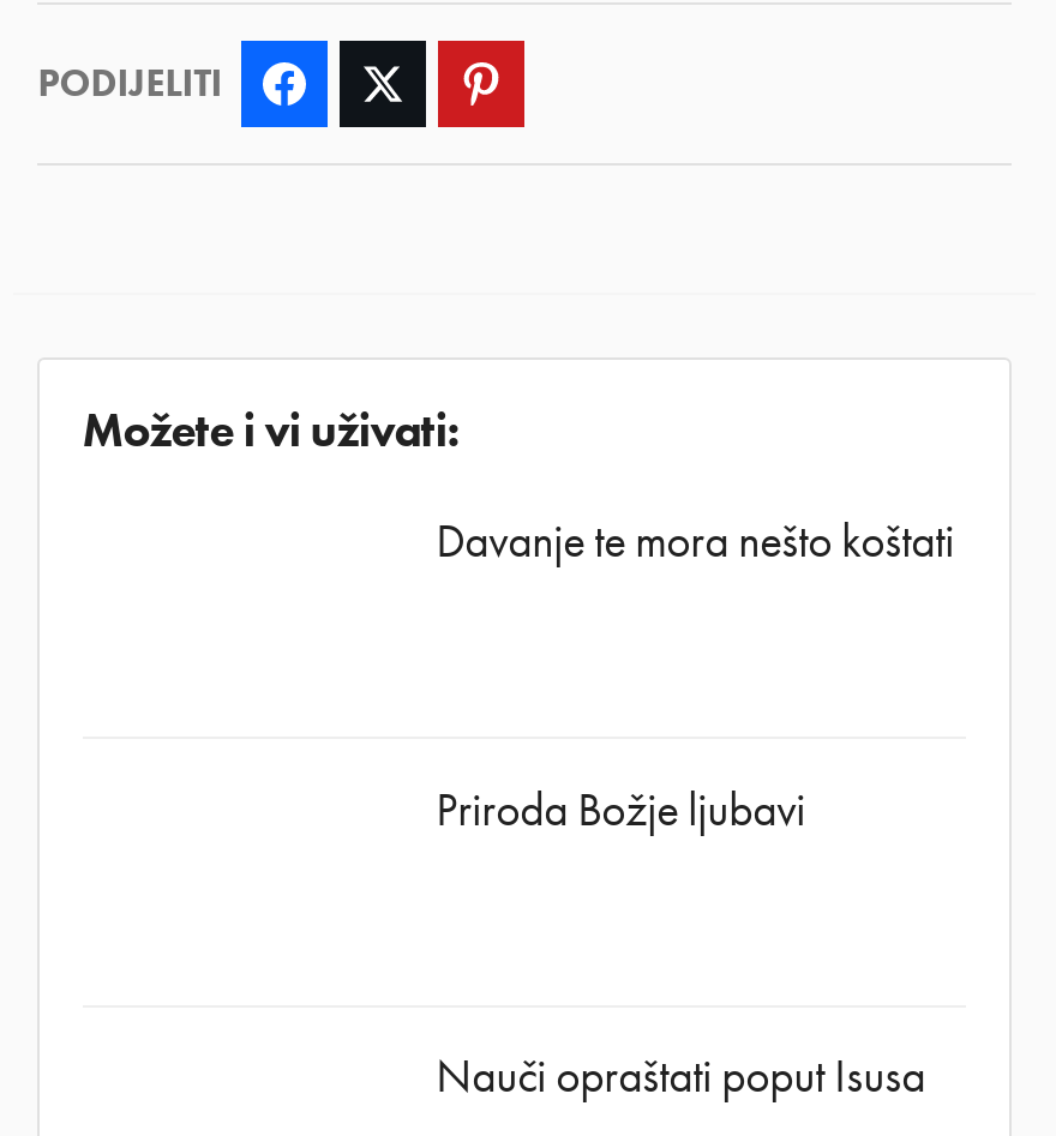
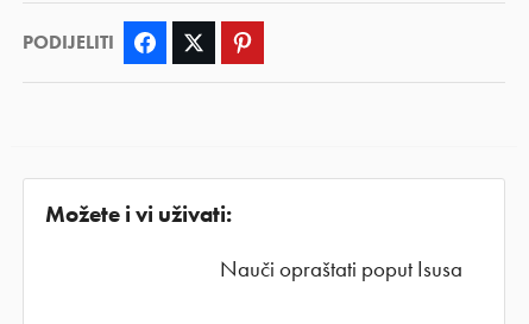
- Davanje te mora nešto koštati

- Priroda Božje ljubavi
